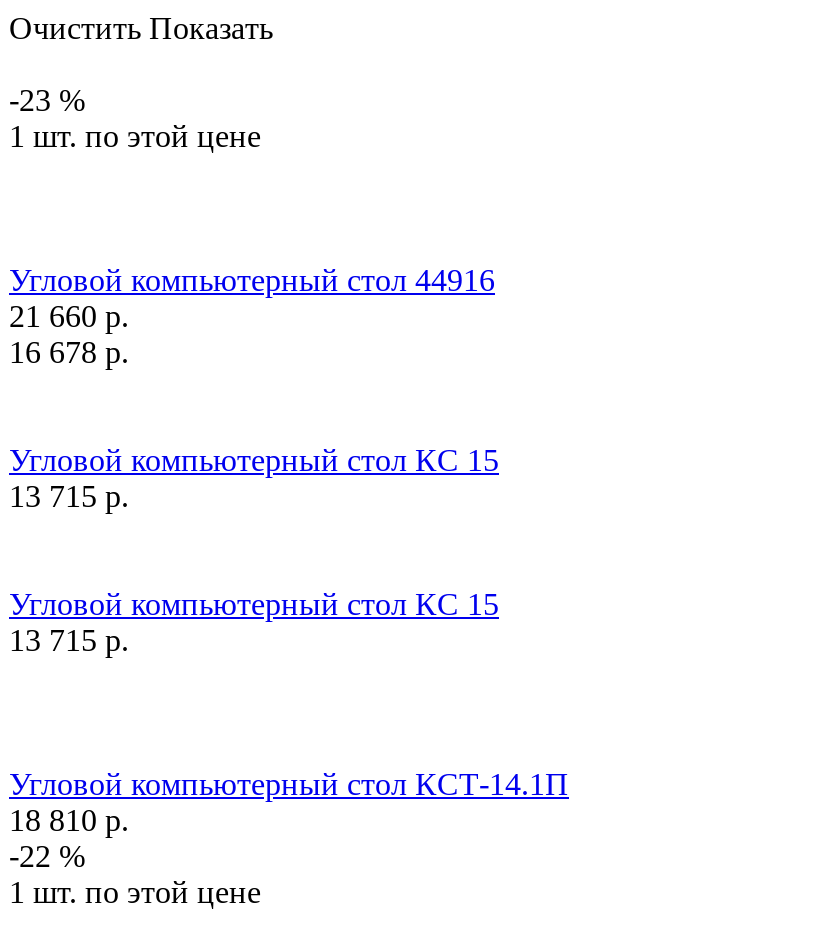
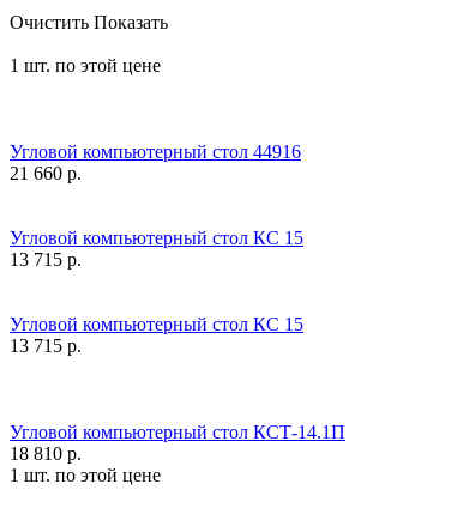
- -23 %

- 16 678 р.

- -22 %
